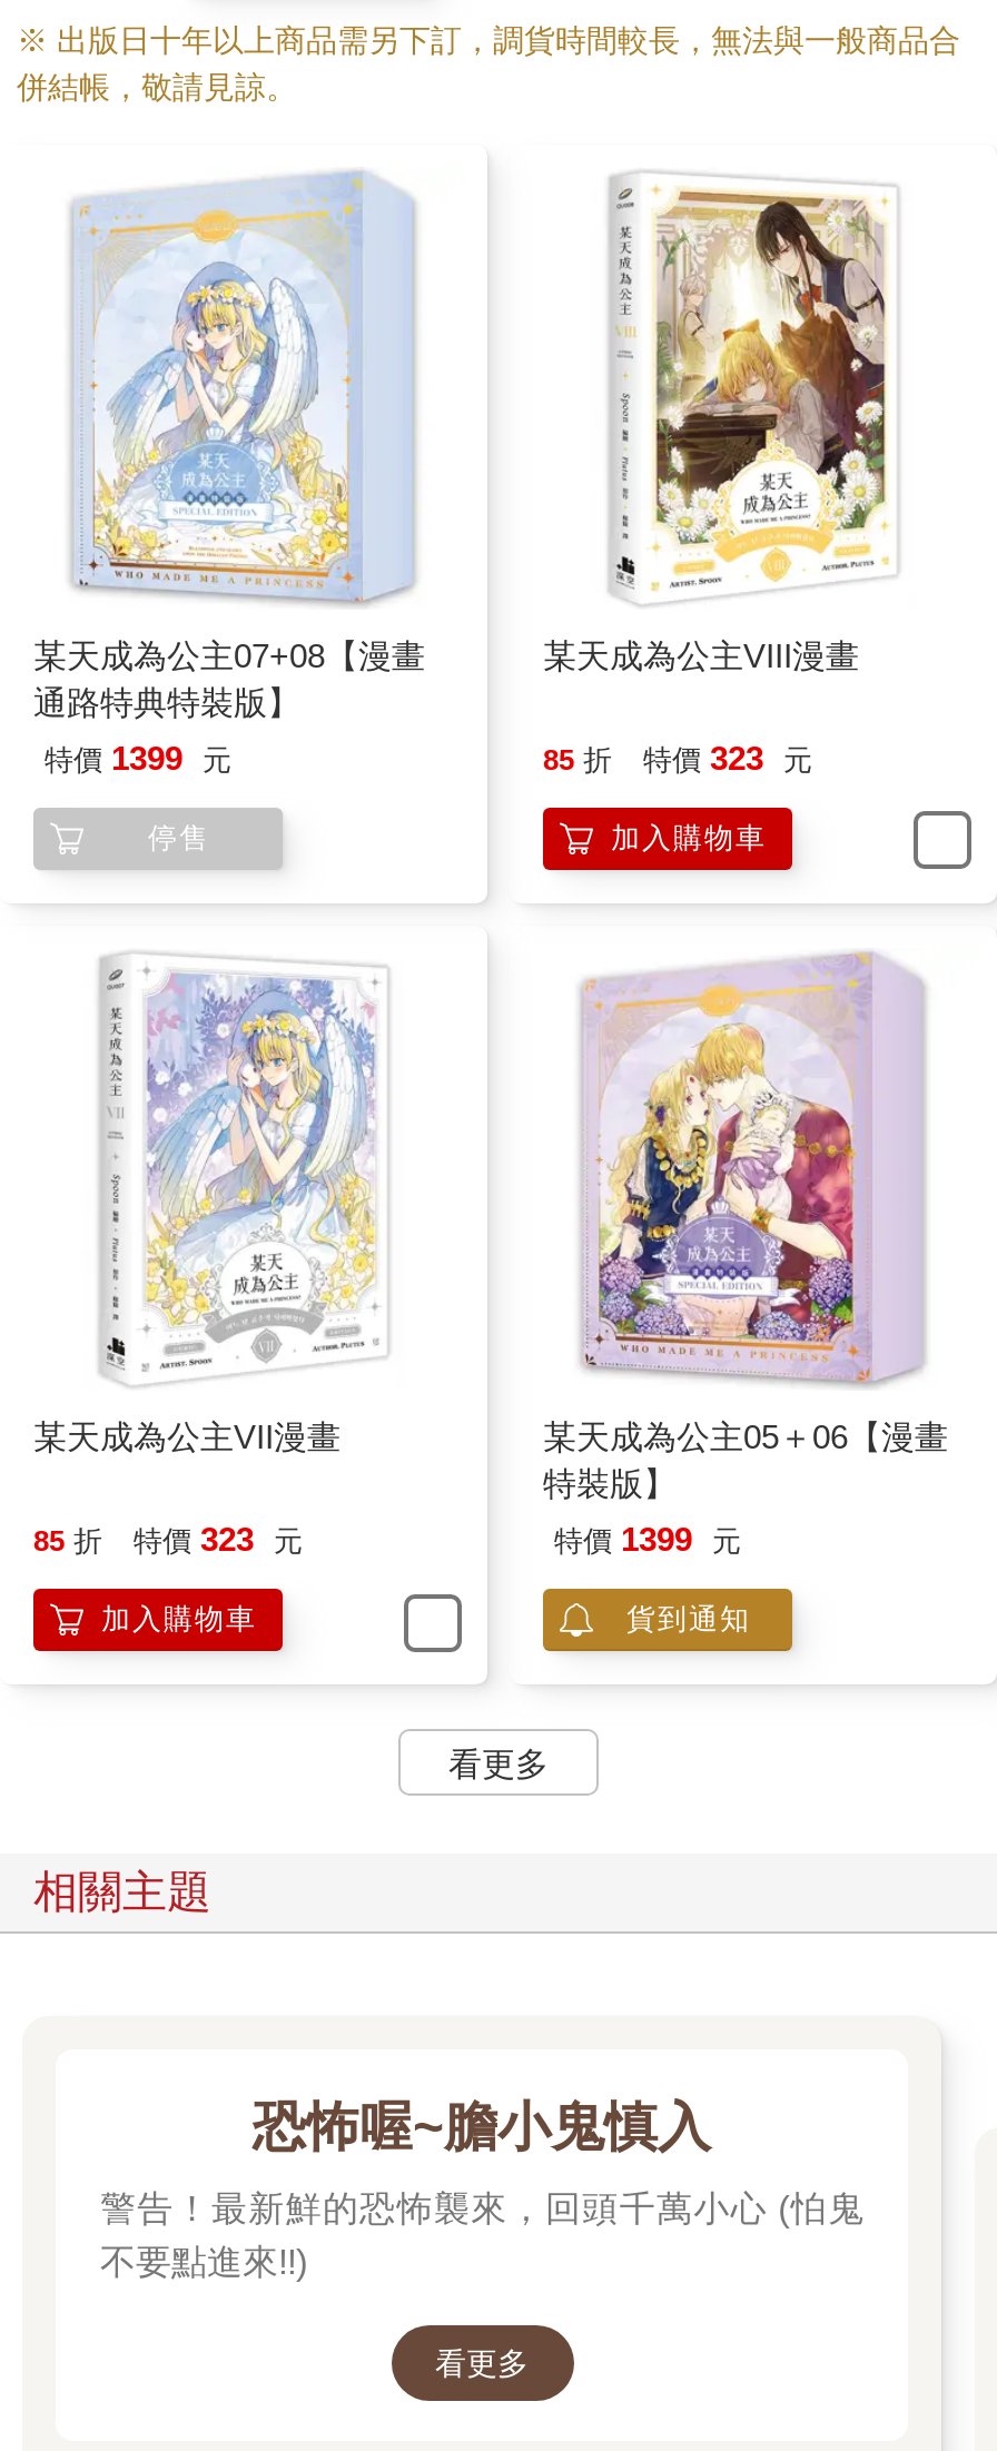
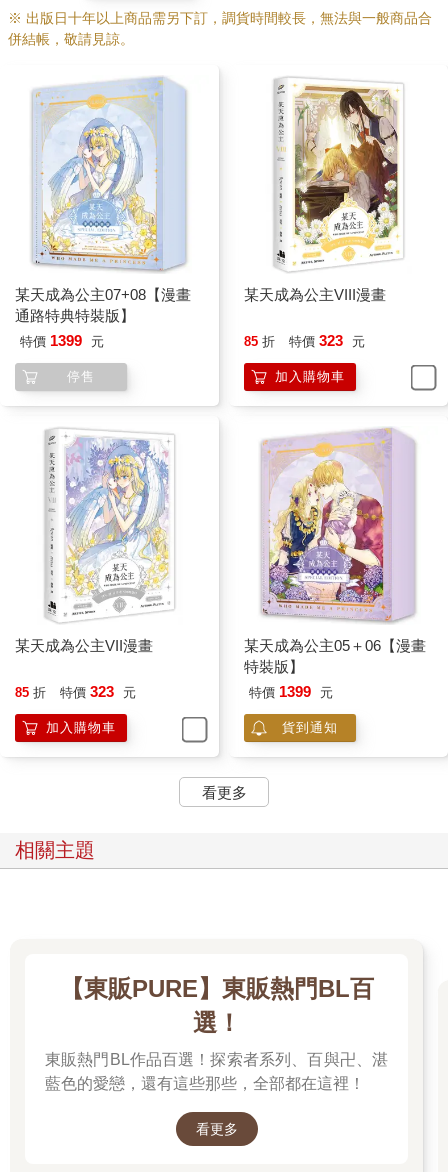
- 恐怖喔~膽小鬼慎入
+ 【東販PURE】東販熱門BL百
+ 選！

- 警告！最新鮮的恐怖襲來，回頭千萬小心 (怕鬼
- 不要點進來!!)
+ 東販熱門BL作品百選！探索者系列、百與卍、湛
+ 藍色的愛戀，還有這些那些，全部都在這裡！
